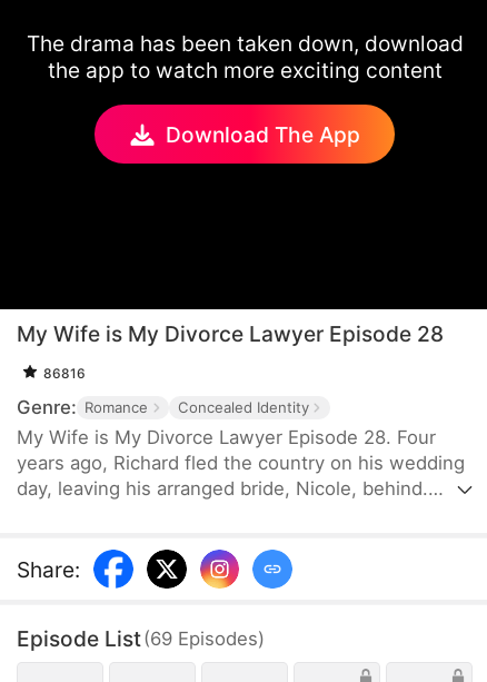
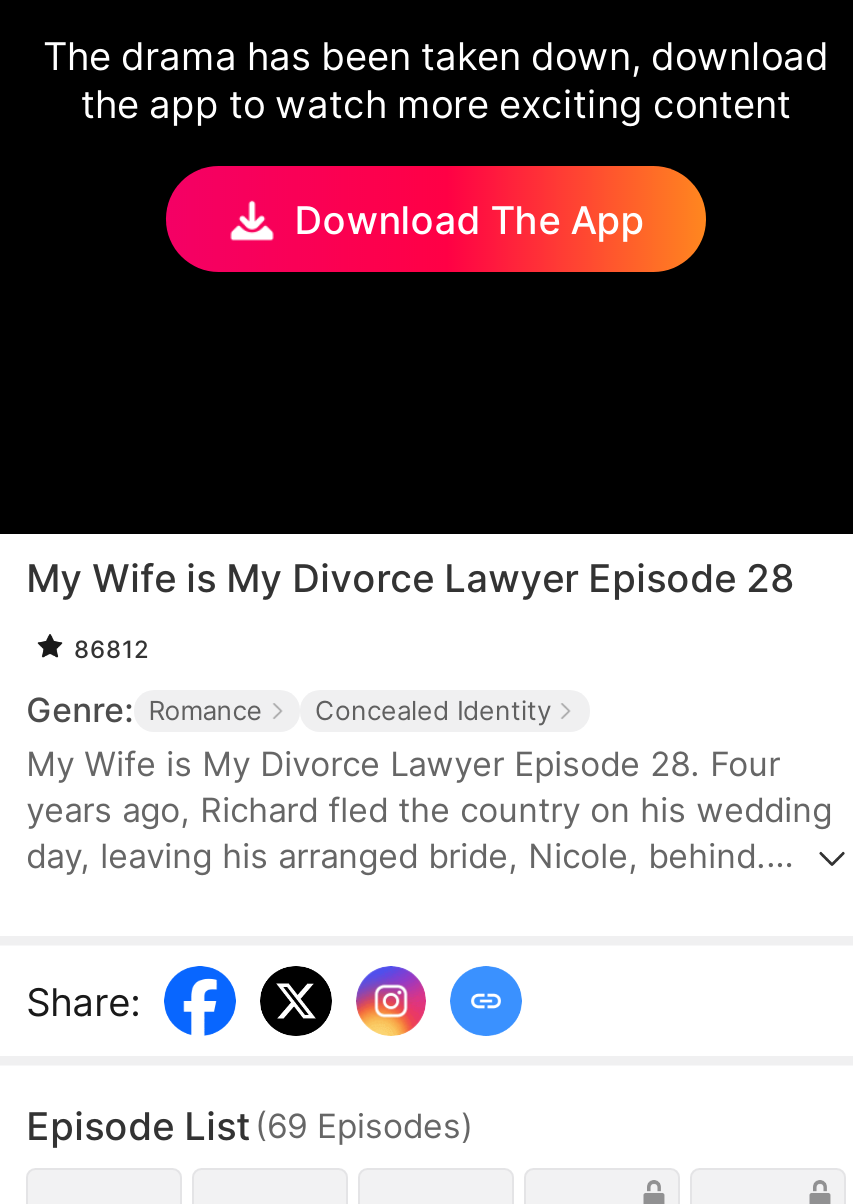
- 86816
+ 86812
